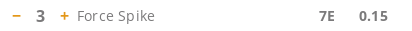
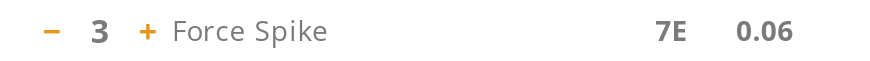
- 7E 0.15
+ 7E 0.06
